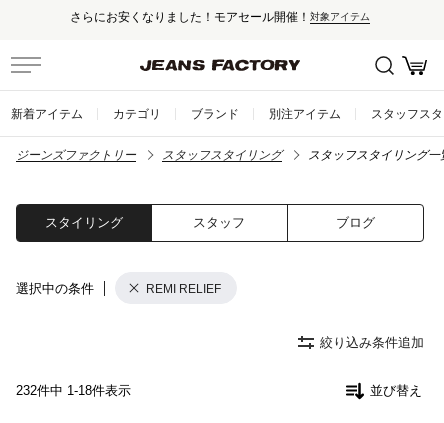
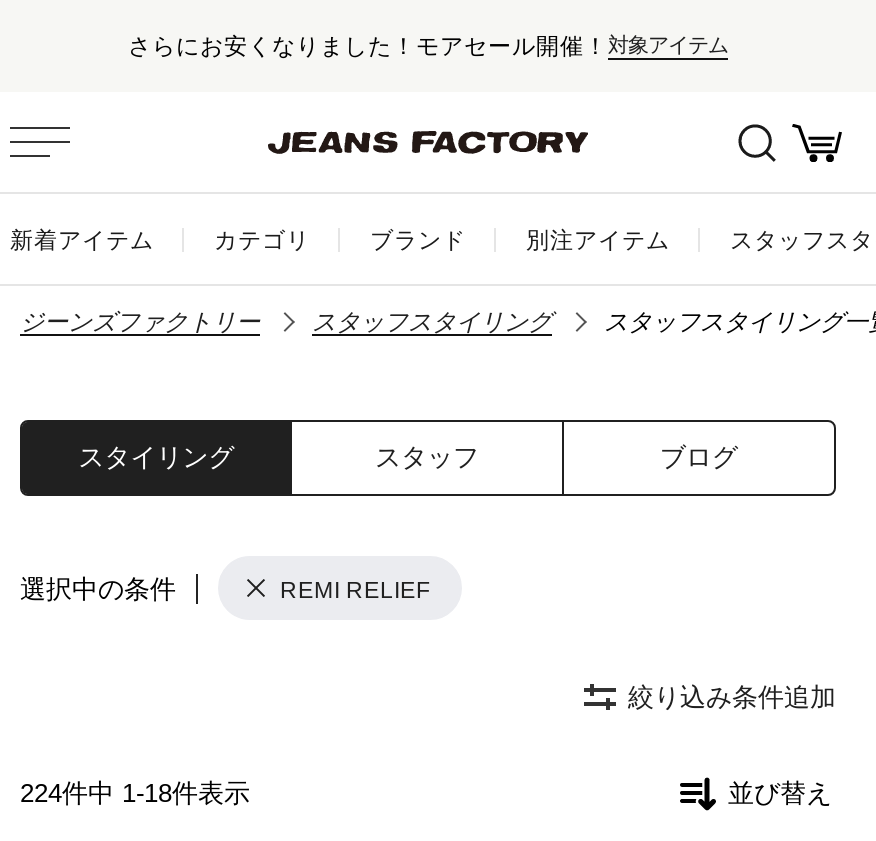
- 232件中 1-18件表示
+ 224件中 1-18件表示
